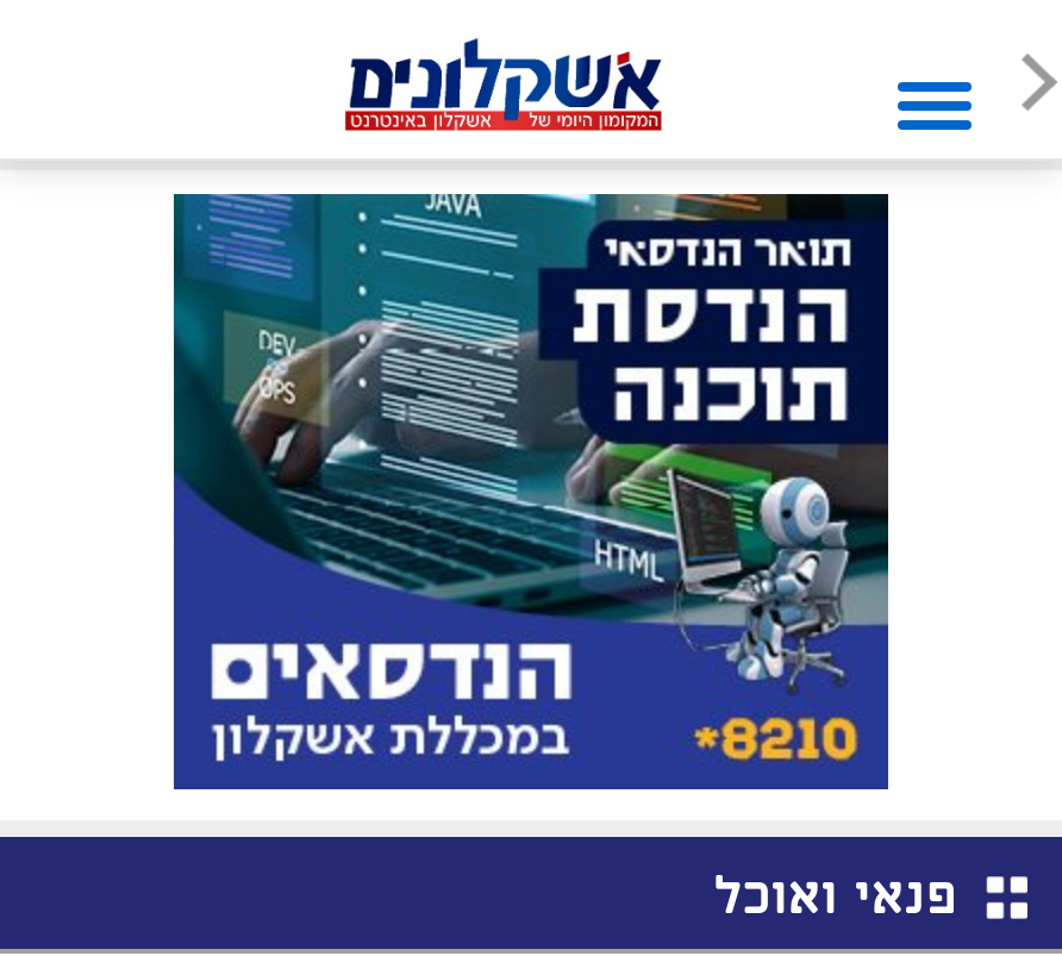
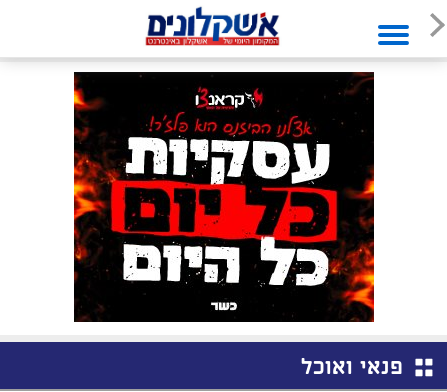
- [image]
+ [image]
